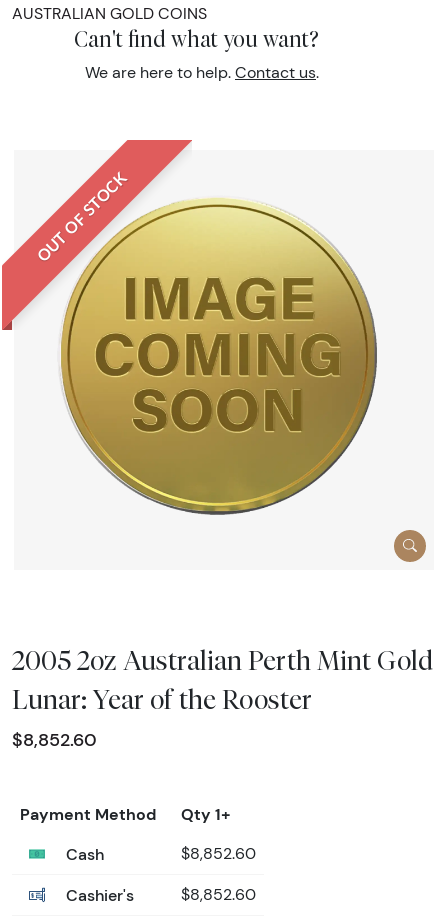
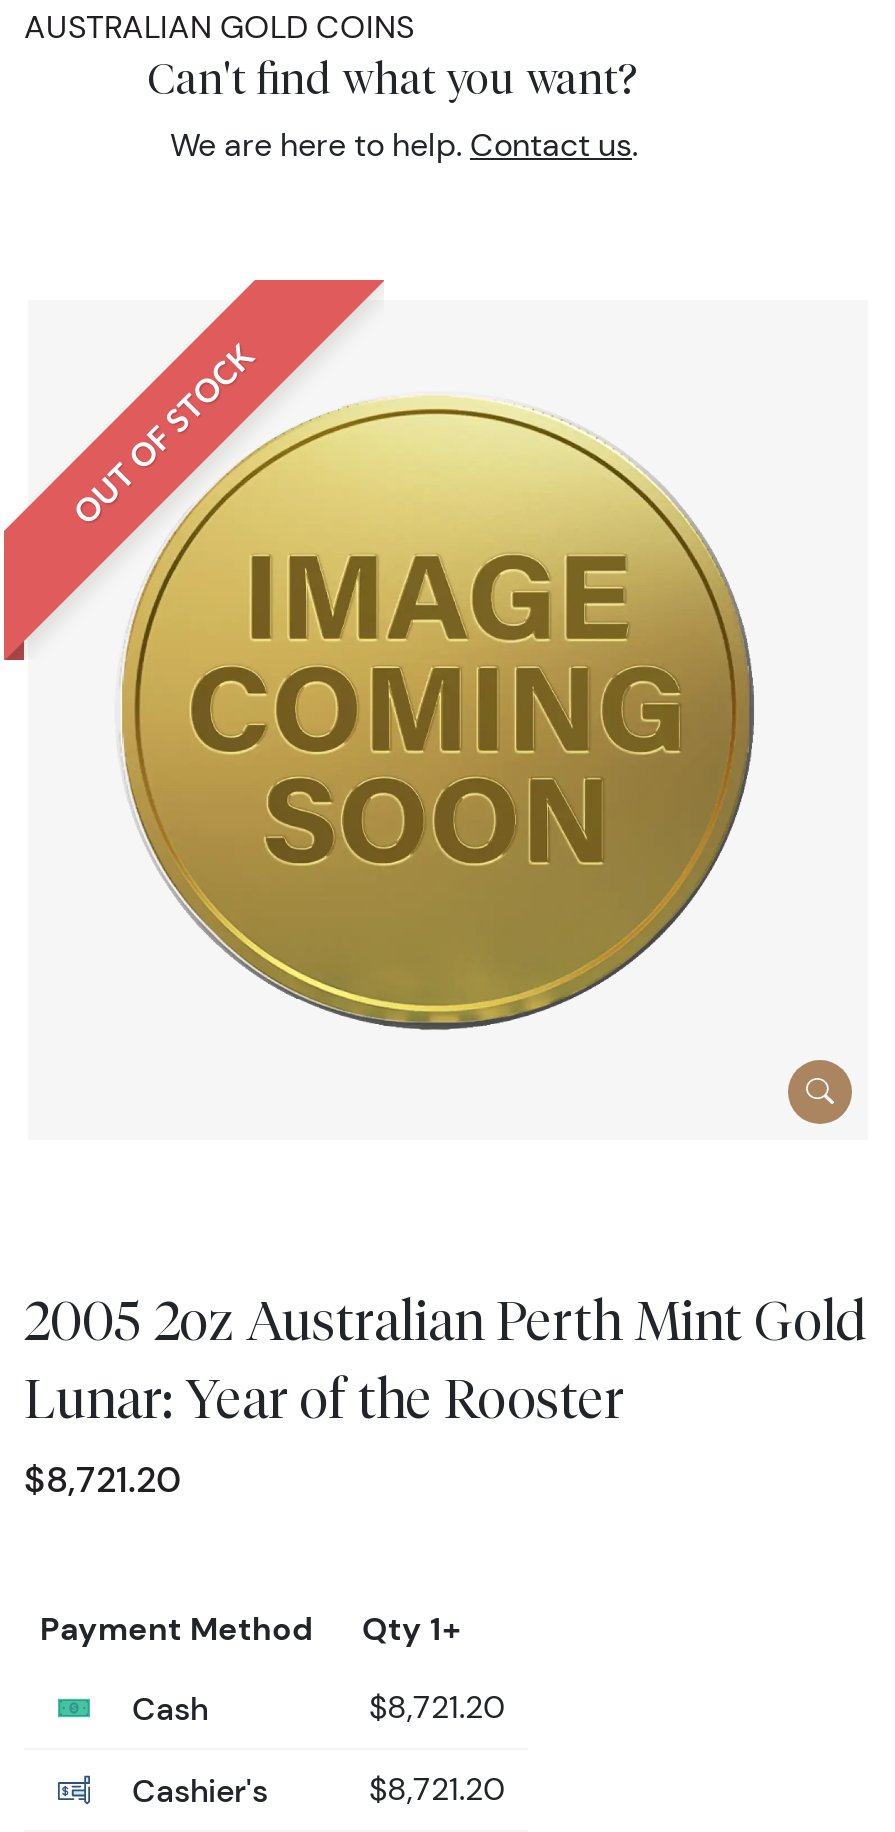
- $8,852.60
+ $8,721.20

- $8,852.60
+ $8,721.20

- $8,852.60
+ $8,721.20
